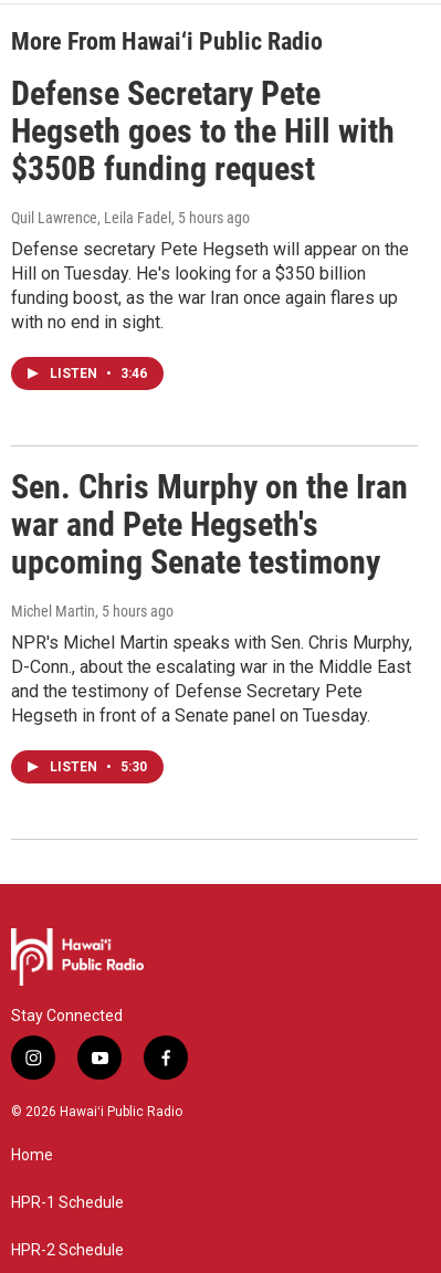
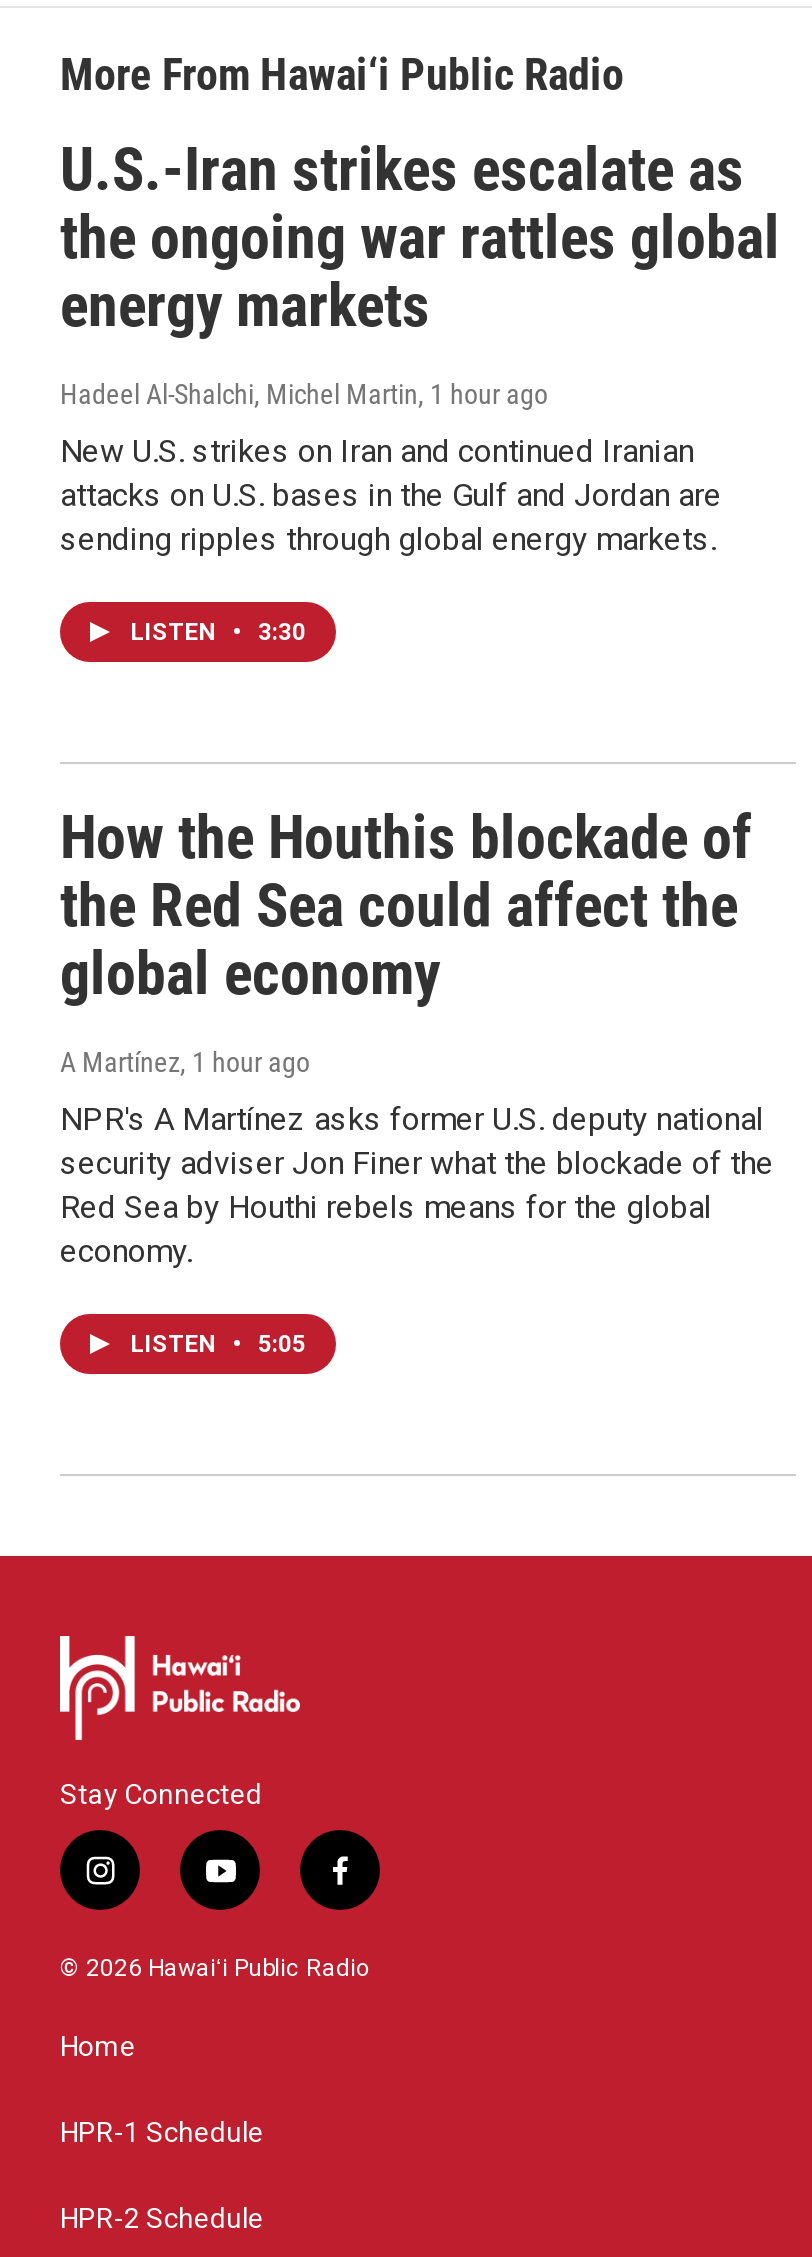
- Defense Secretary Pete
- Hegseth goes to the Hill with
- $350B funding request
+ U.S.-Iran strikes escalate as
+ the ongoing war rattles global
+ energy markets

- Quil Lawrence, Leila Fadel, 5 hours ago
+ Hadeel Al-Shalchi, Michel Martin, 1 hour ago

- Defense secretary Pete Hegseth will appear on the
- Hill on Tuesday. He's looking for a $350 billion
- funding boost, as the war Iran once again flares up
- with no end in sight.
+ New U.S. strikes on Iran and continued Iranian
+ attacks on U.S. bases in the Gulf and Jordan are
+ sending ripples through global energy markets.

- LISTEN • 3:46
+ LISTEN • 3:30

- Sen. Chris Murphy on the Iran
- war and Pete Hegseth's
- upcoming Senate testimony
+ How the Houthis blockade of
+ the Red Sea could affect the
+ global economy

- Michel Martin, 5 hours ago
+ A Martínez, 1 hour ago

- NPR's Michel Martin speaks with Sen. Chris Murphy,
- D-Conn., about the escalating war in the Middle East
- and the testimony of Defense Secretary Pete
- Hegseth in front of a Senate panel on Tuesday.
+ NPR's A Martínez asks former U.S. deputy national
+ security adviser Jon Finer what the blockade of the
+ Red Sea by Houthi rebels means for the global
+ economy.

- LISTEN • 5:30
+ LISTEN • 5:05
